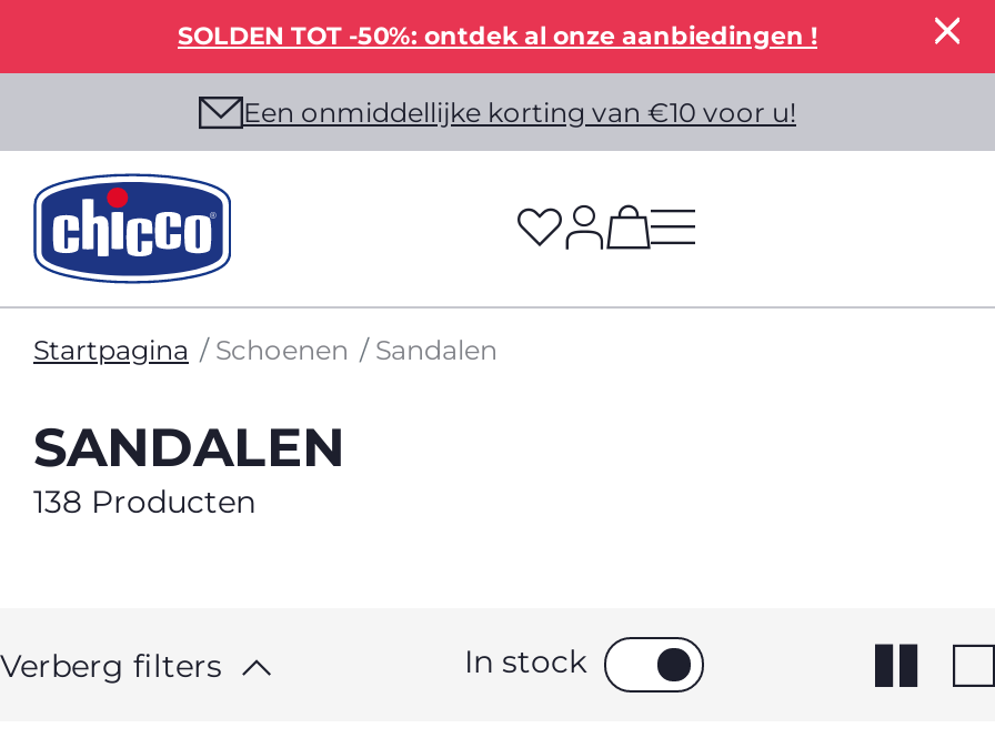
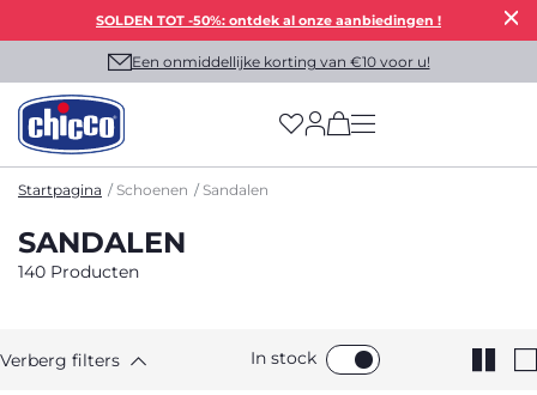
- 138 Producten
+ 140 Producten
